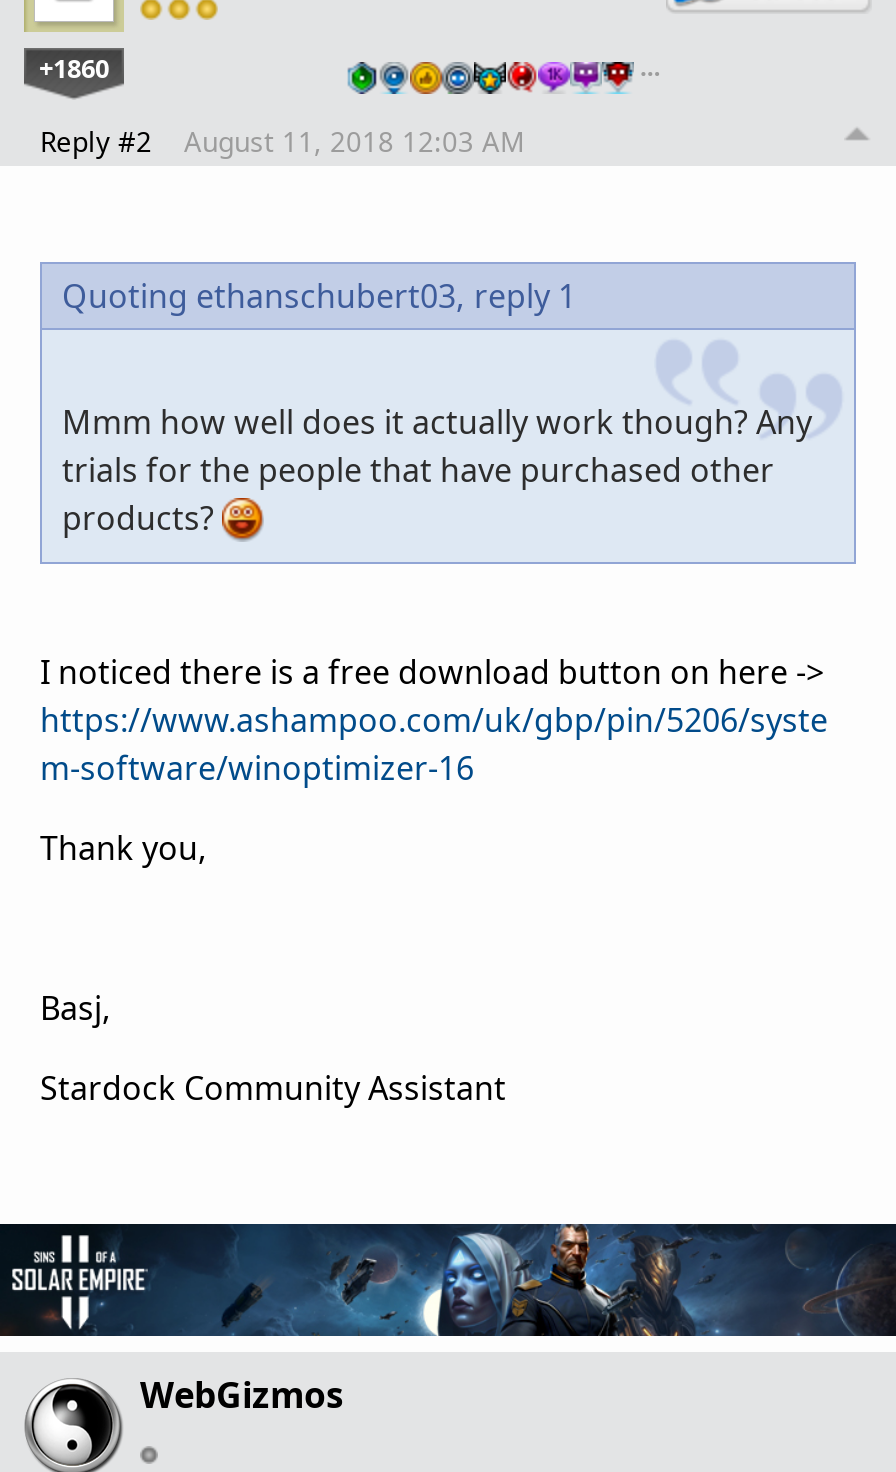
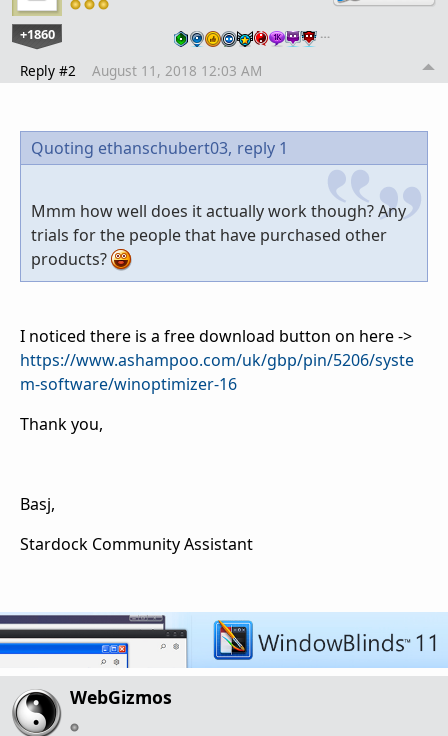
- [image]
+ [image]
